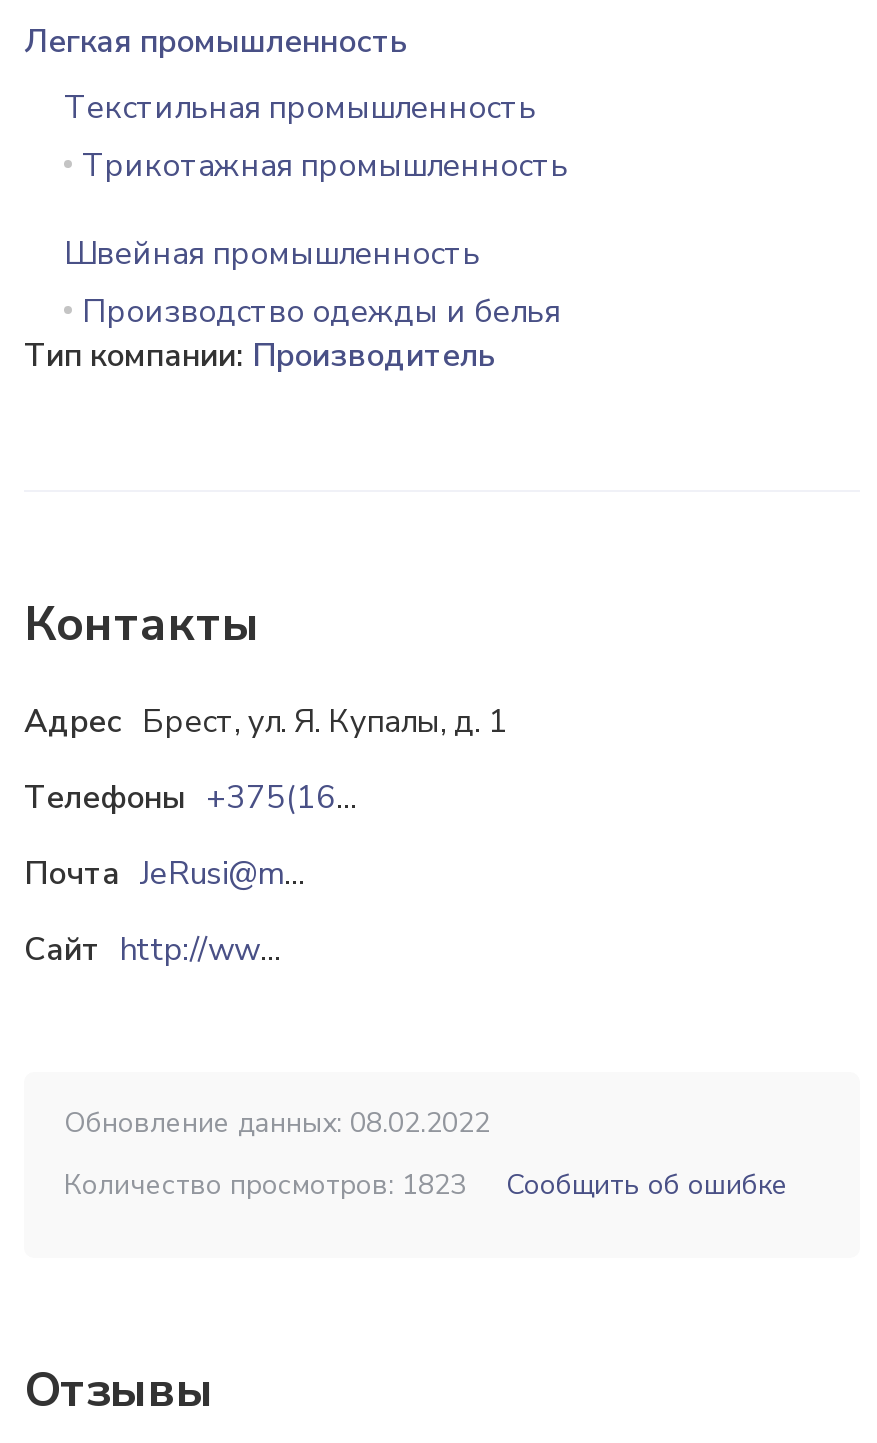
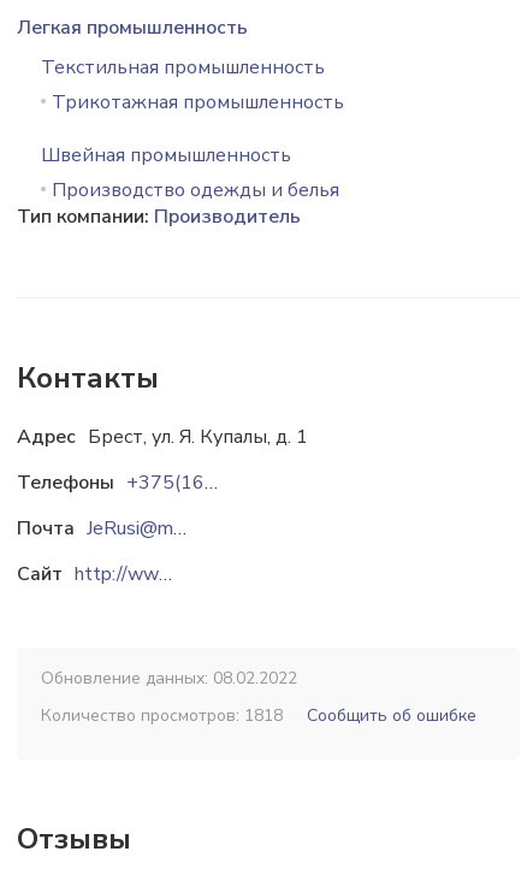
- Количество просмотров: 1823
+ Количество просмотров: 1818
